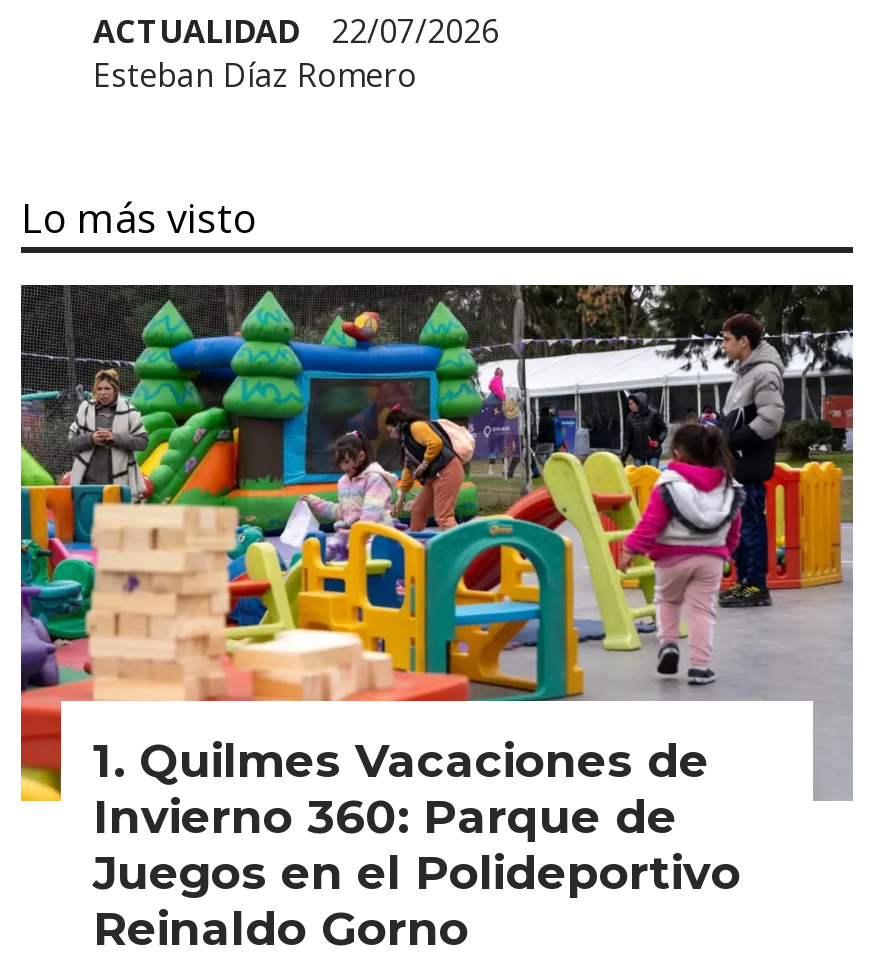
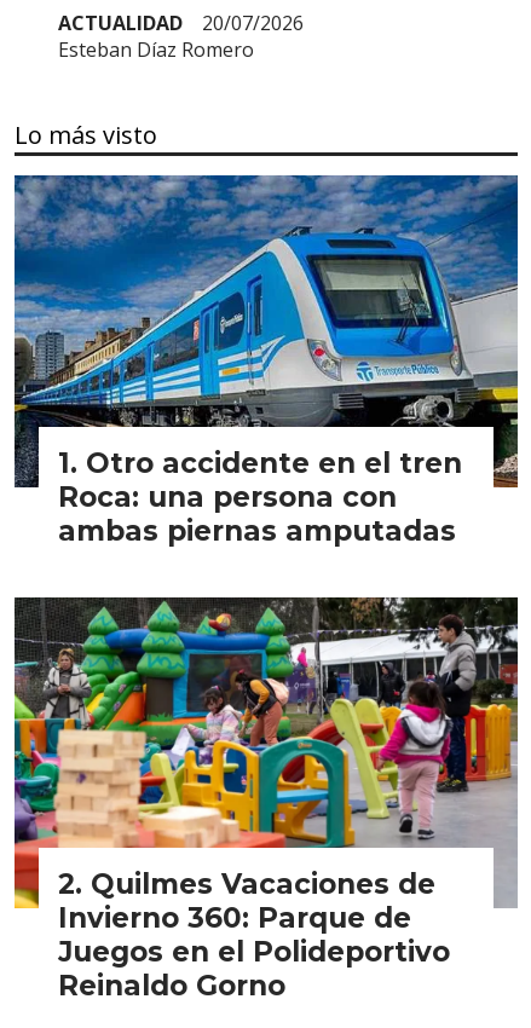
- ACTUALIDAD 22/07/2026
+ ACTUALIDAD 20/07/2026

+ [image]
+ Otro accidente en el tren
+ Roca: una persona con
+ ambas piernas amputadas
